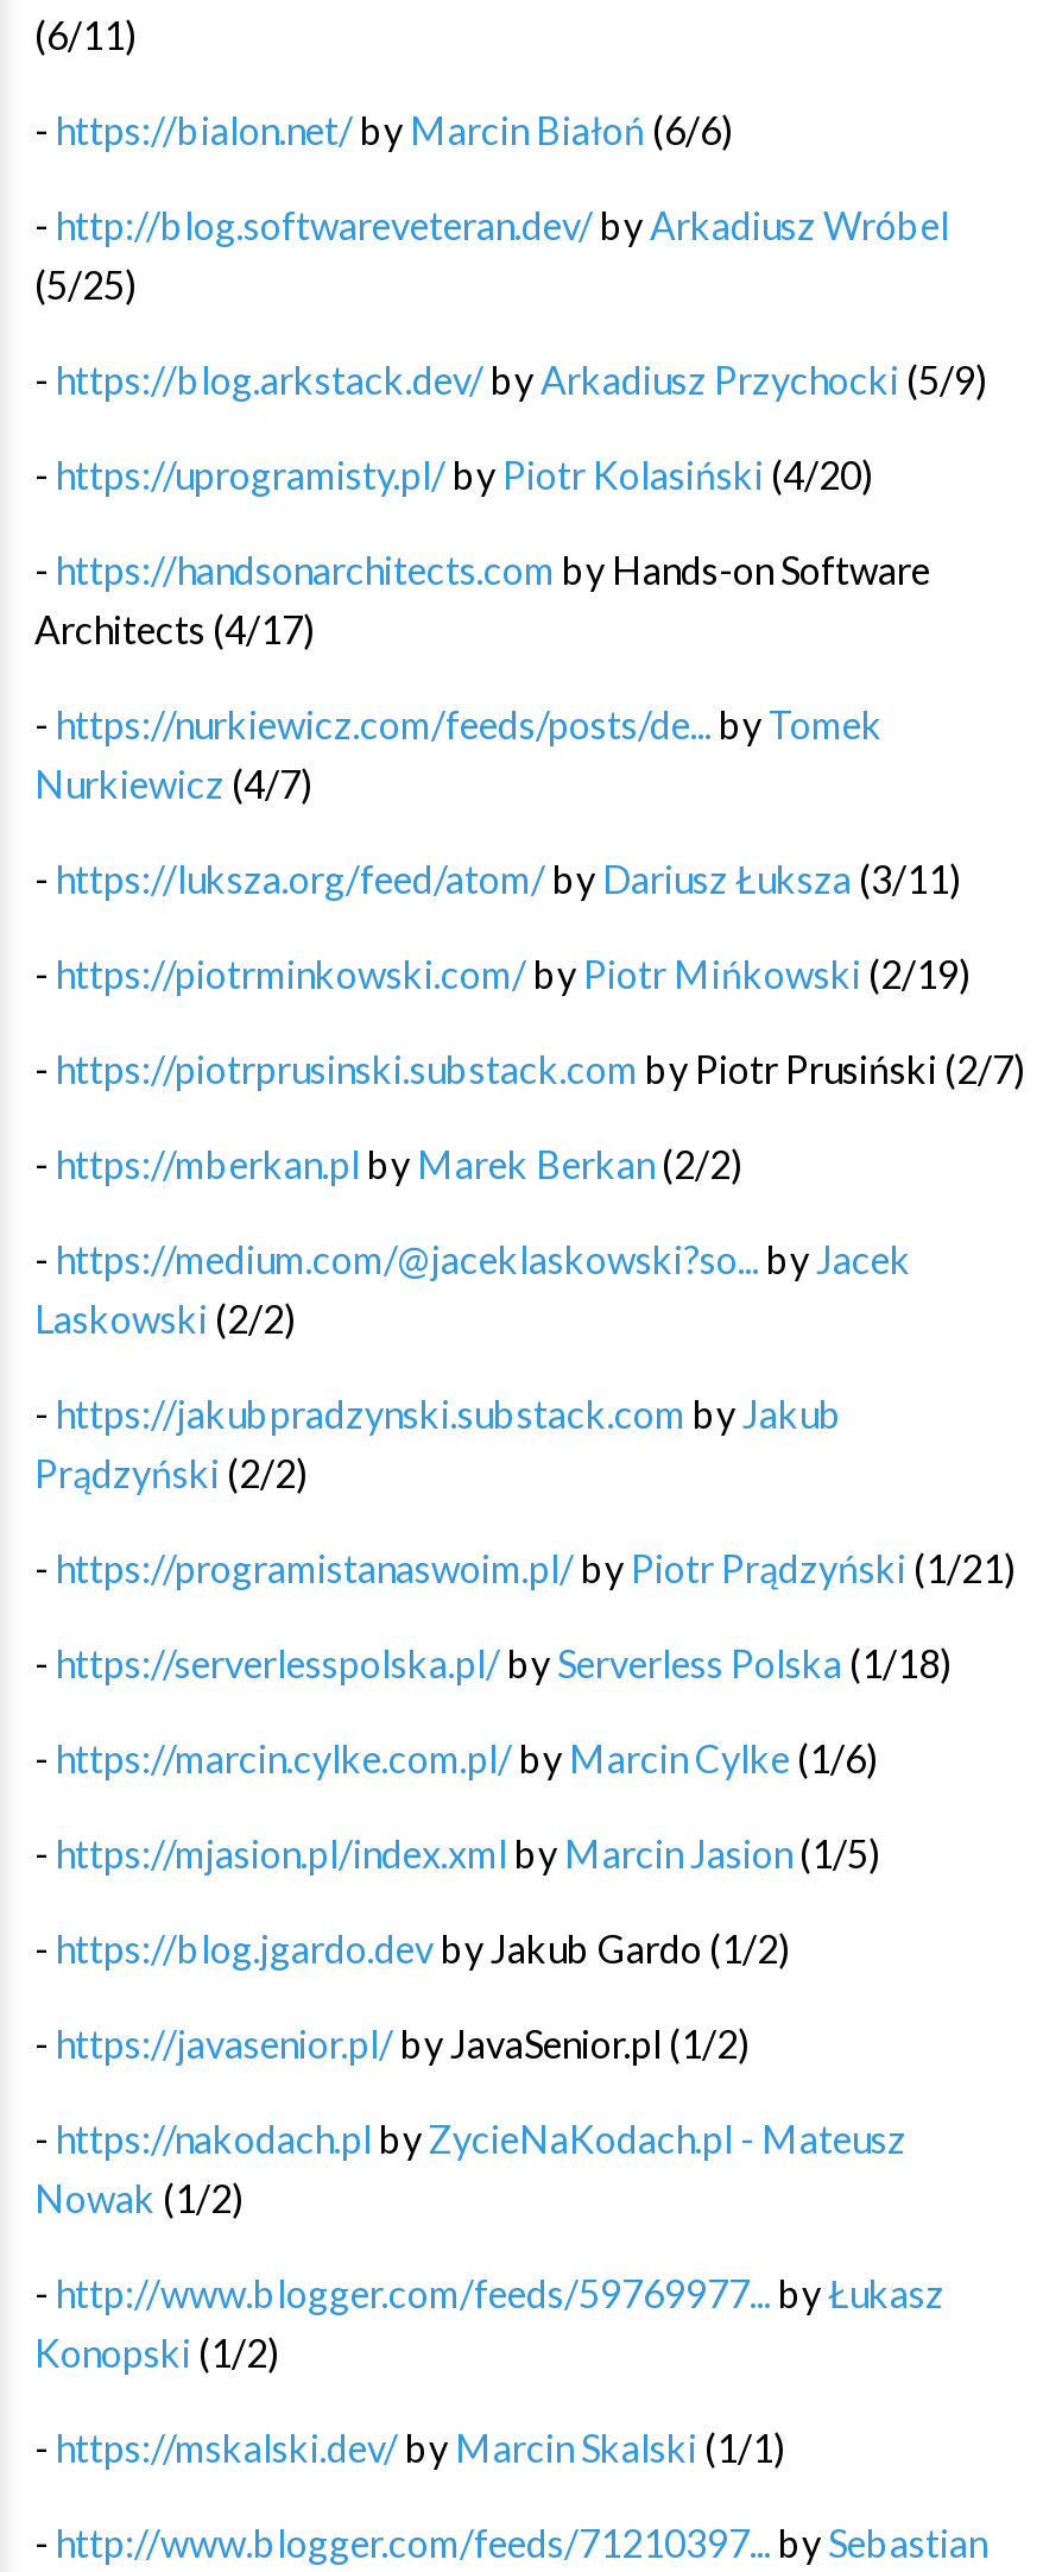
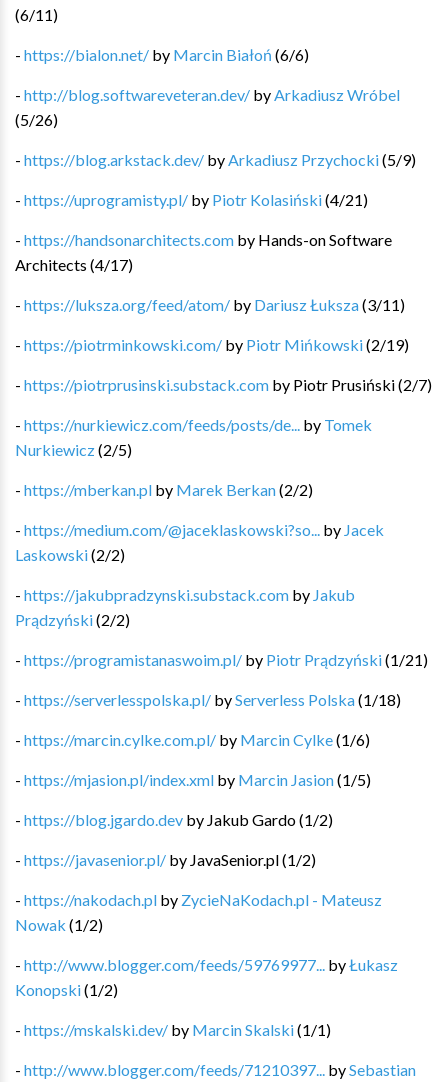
- (5/25)
+ (5/26)

- - https://uprogramisty.pl/ by Piotr Kolasiński (4/20)
+ - https://uprogramisty.pl/ by Piotr Kolasiński (4/21)

moved down: - https://nurkiewicz.com/feeds/posts/de... by Tomek

- Nurkiewicz (4/7)

moved up: - https://luksza.org/feed/atom/ by Dariusz Łuksza (3/11) | - https://piotrminkowski.com/ by Piotr Mińkowski (2/19) | - https://piotrprusinski.substack.com by Piotr Prusiński (2/7)

+ Nurkiewicz (2/5)
